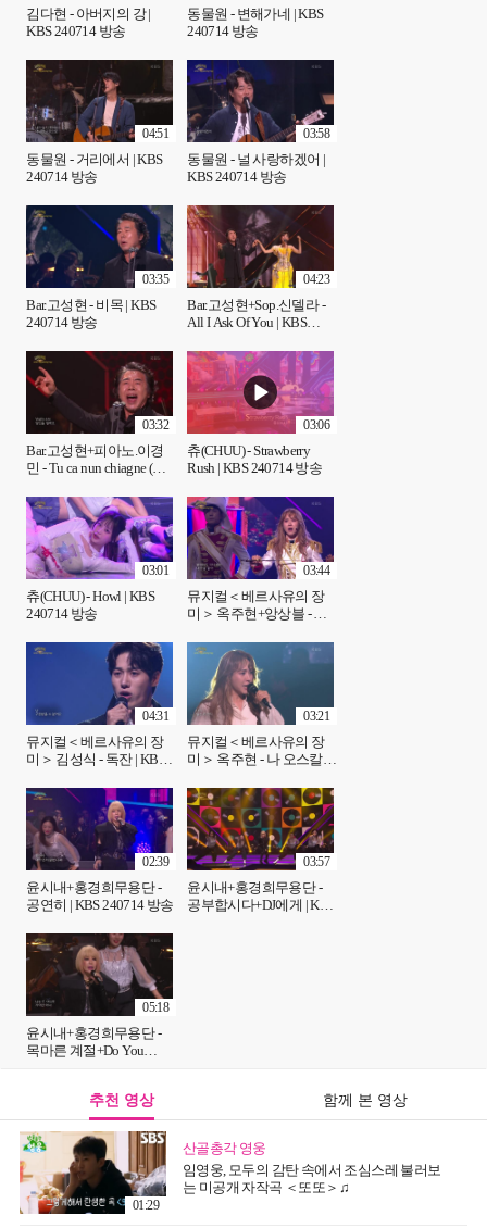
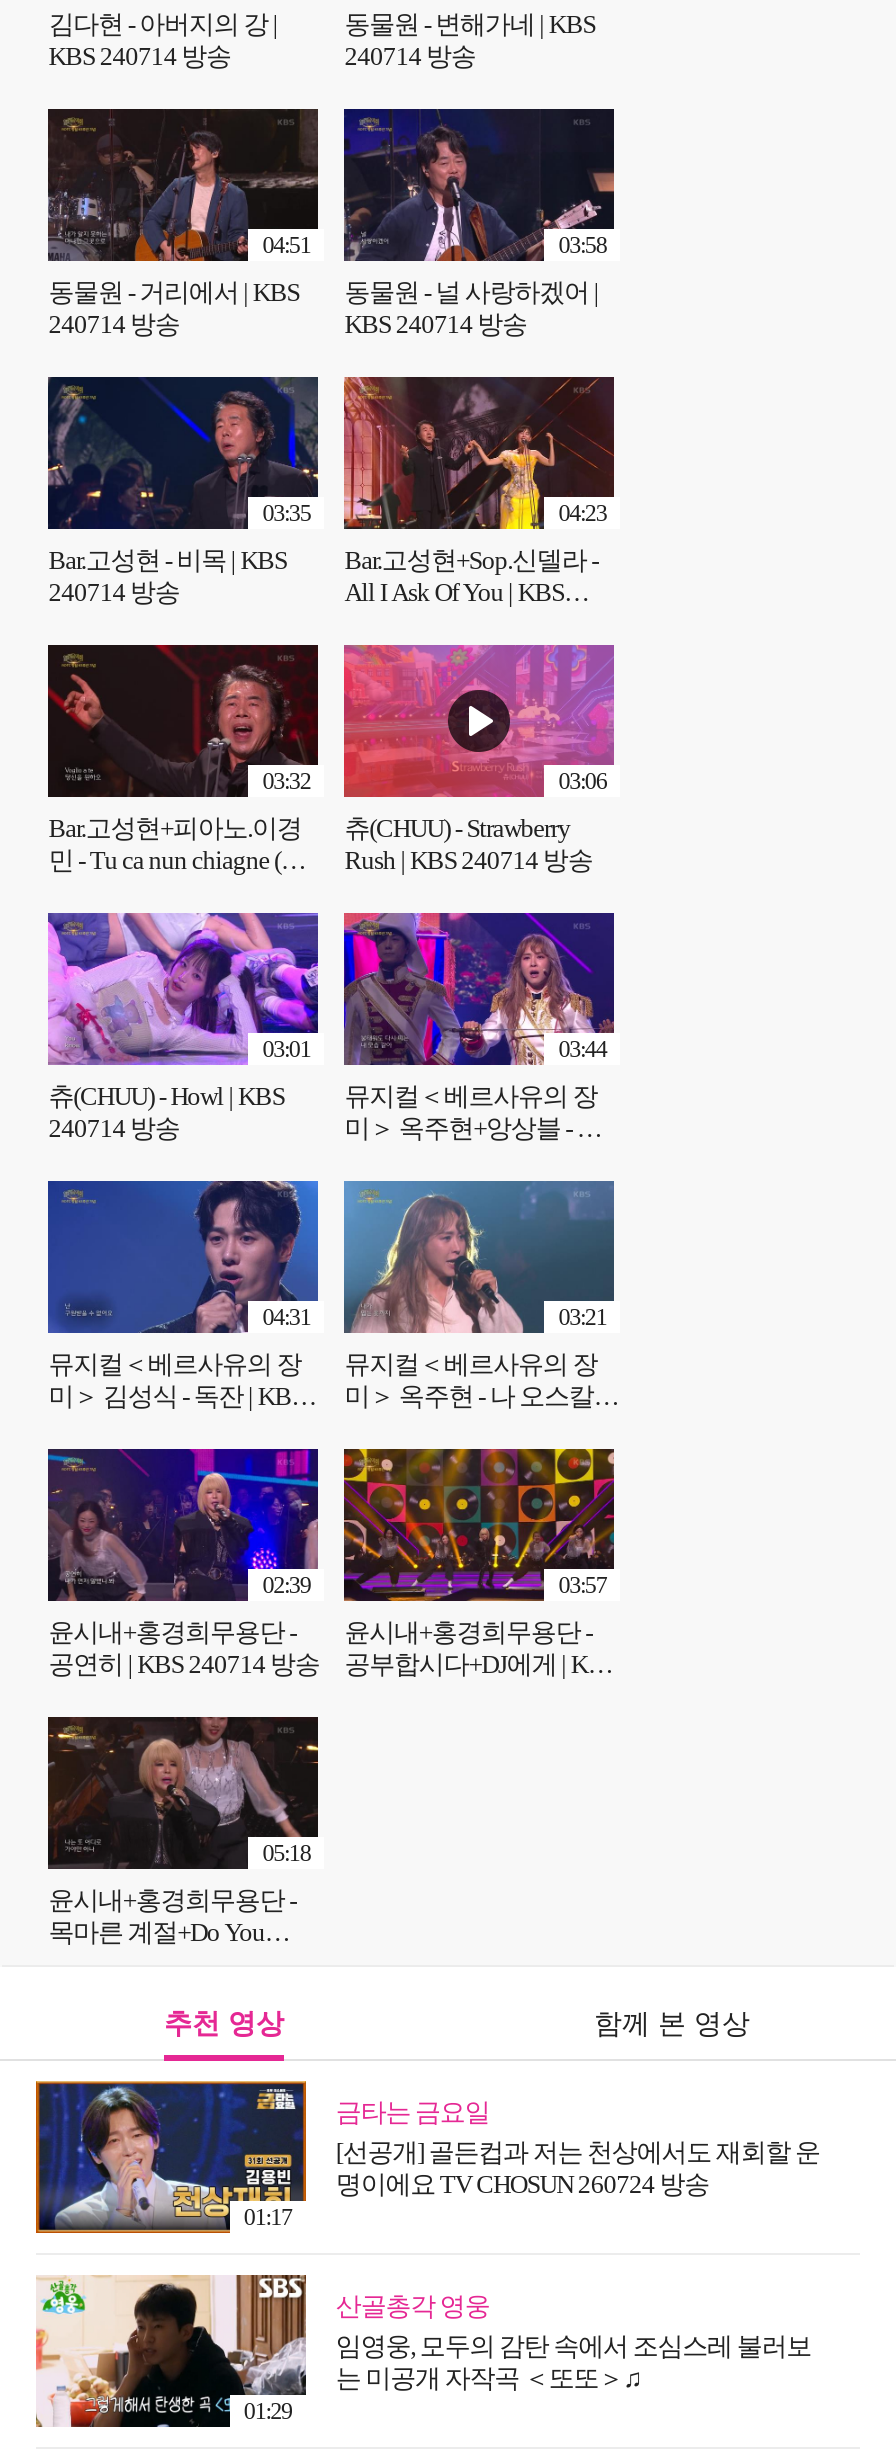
+ [image]
+ 금타는 금요일
+ [선공개] 골든컵과 저는 천상에서도 재회할 운
+ 명이에요 TV CHOSUN 260724 방송
+ 01:17
